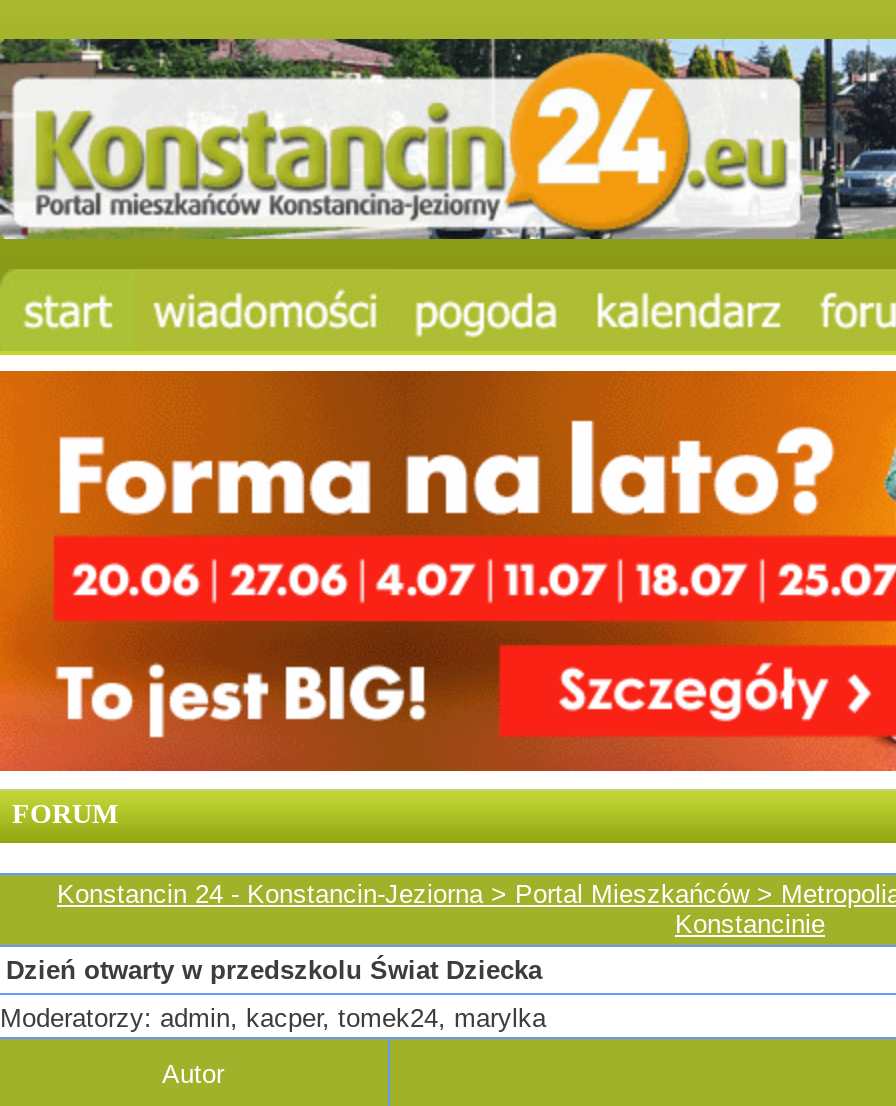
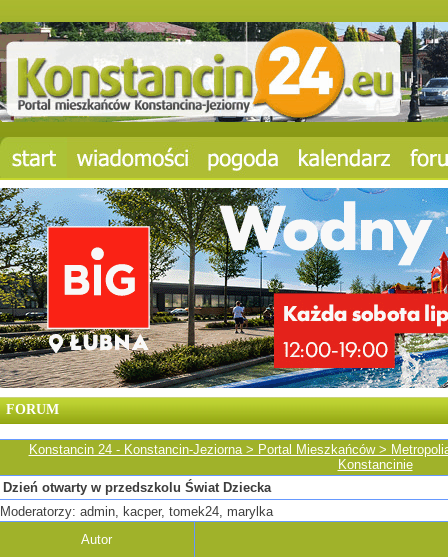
- [image]
+ [image]
